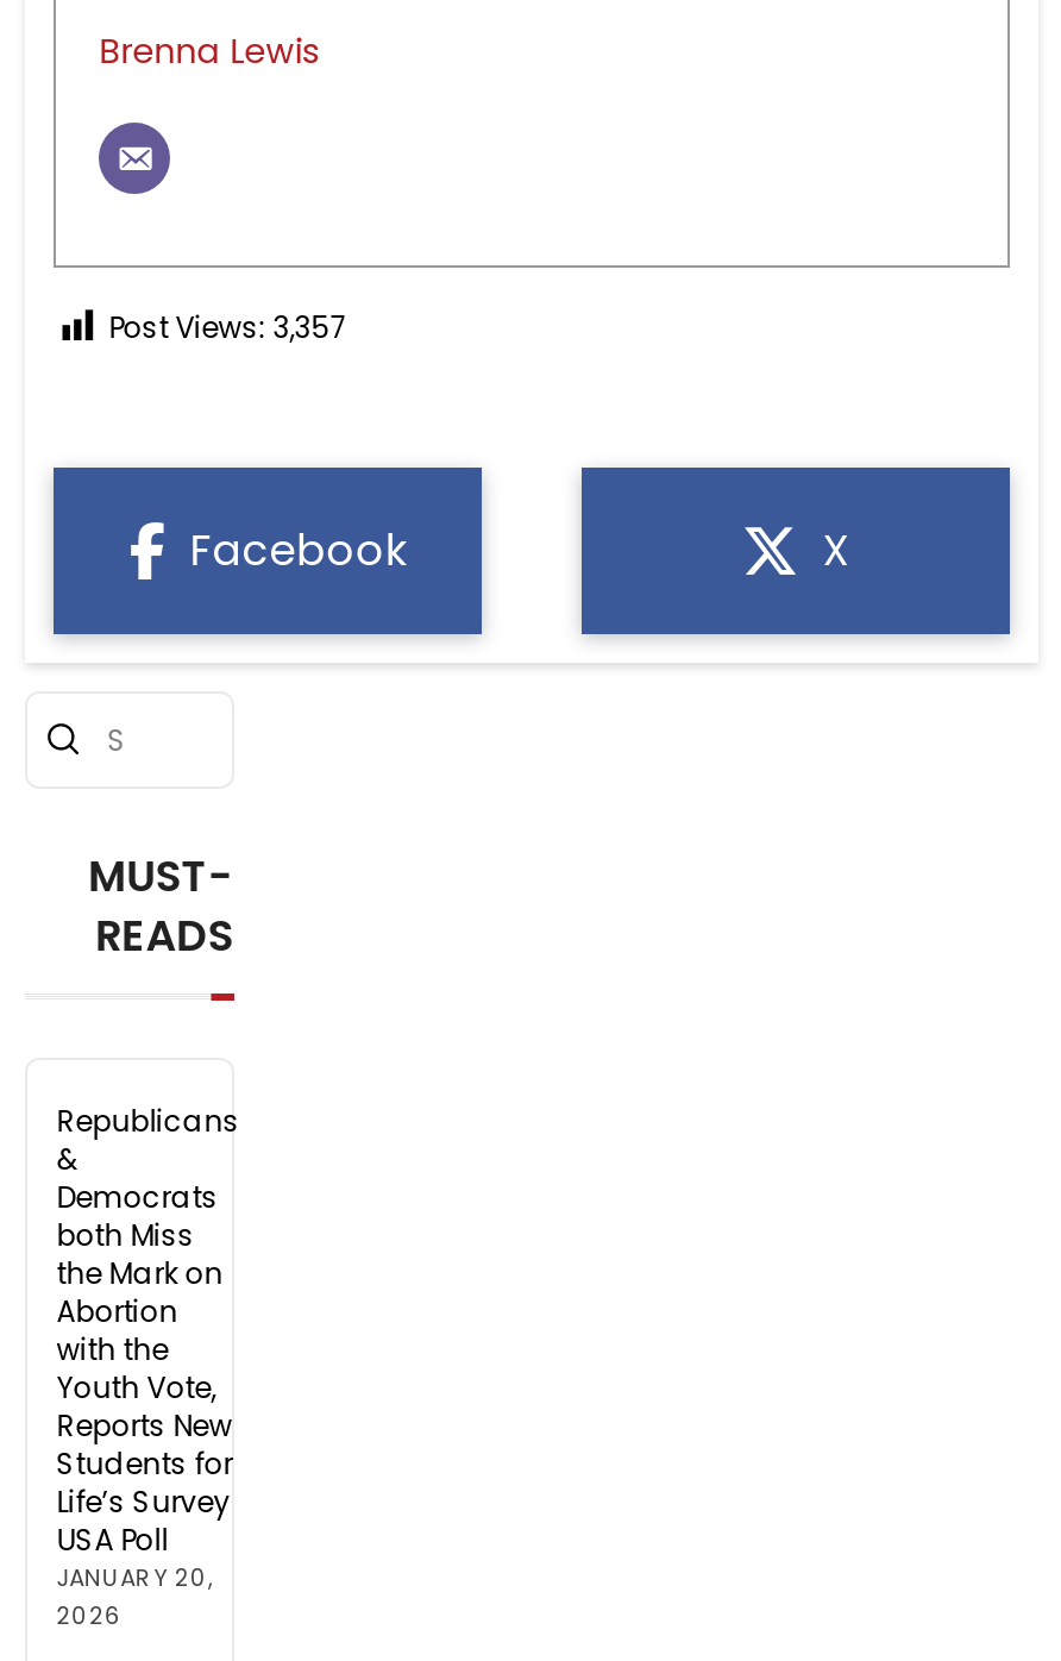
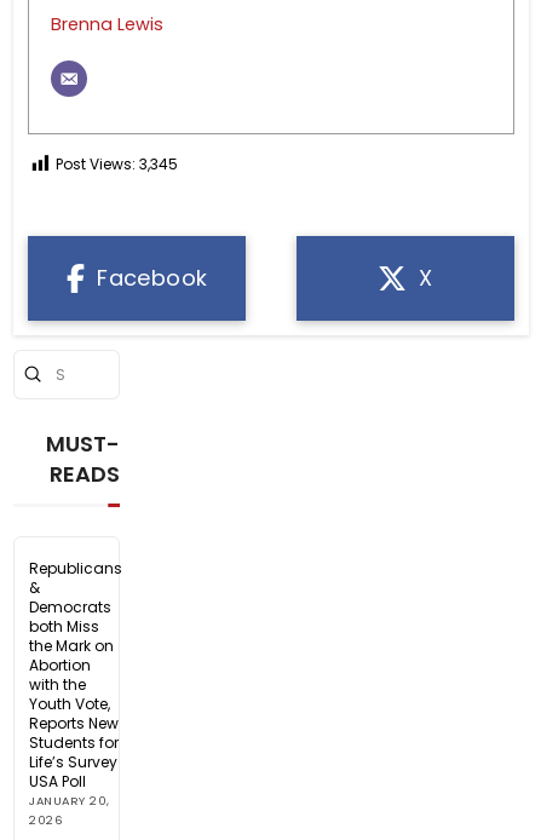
- Post Views: 3,357
+ Post Views: 3,345
